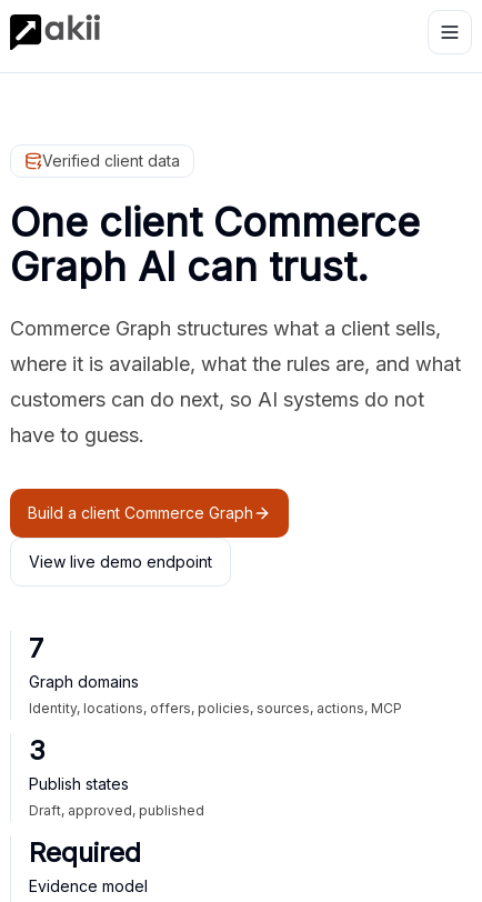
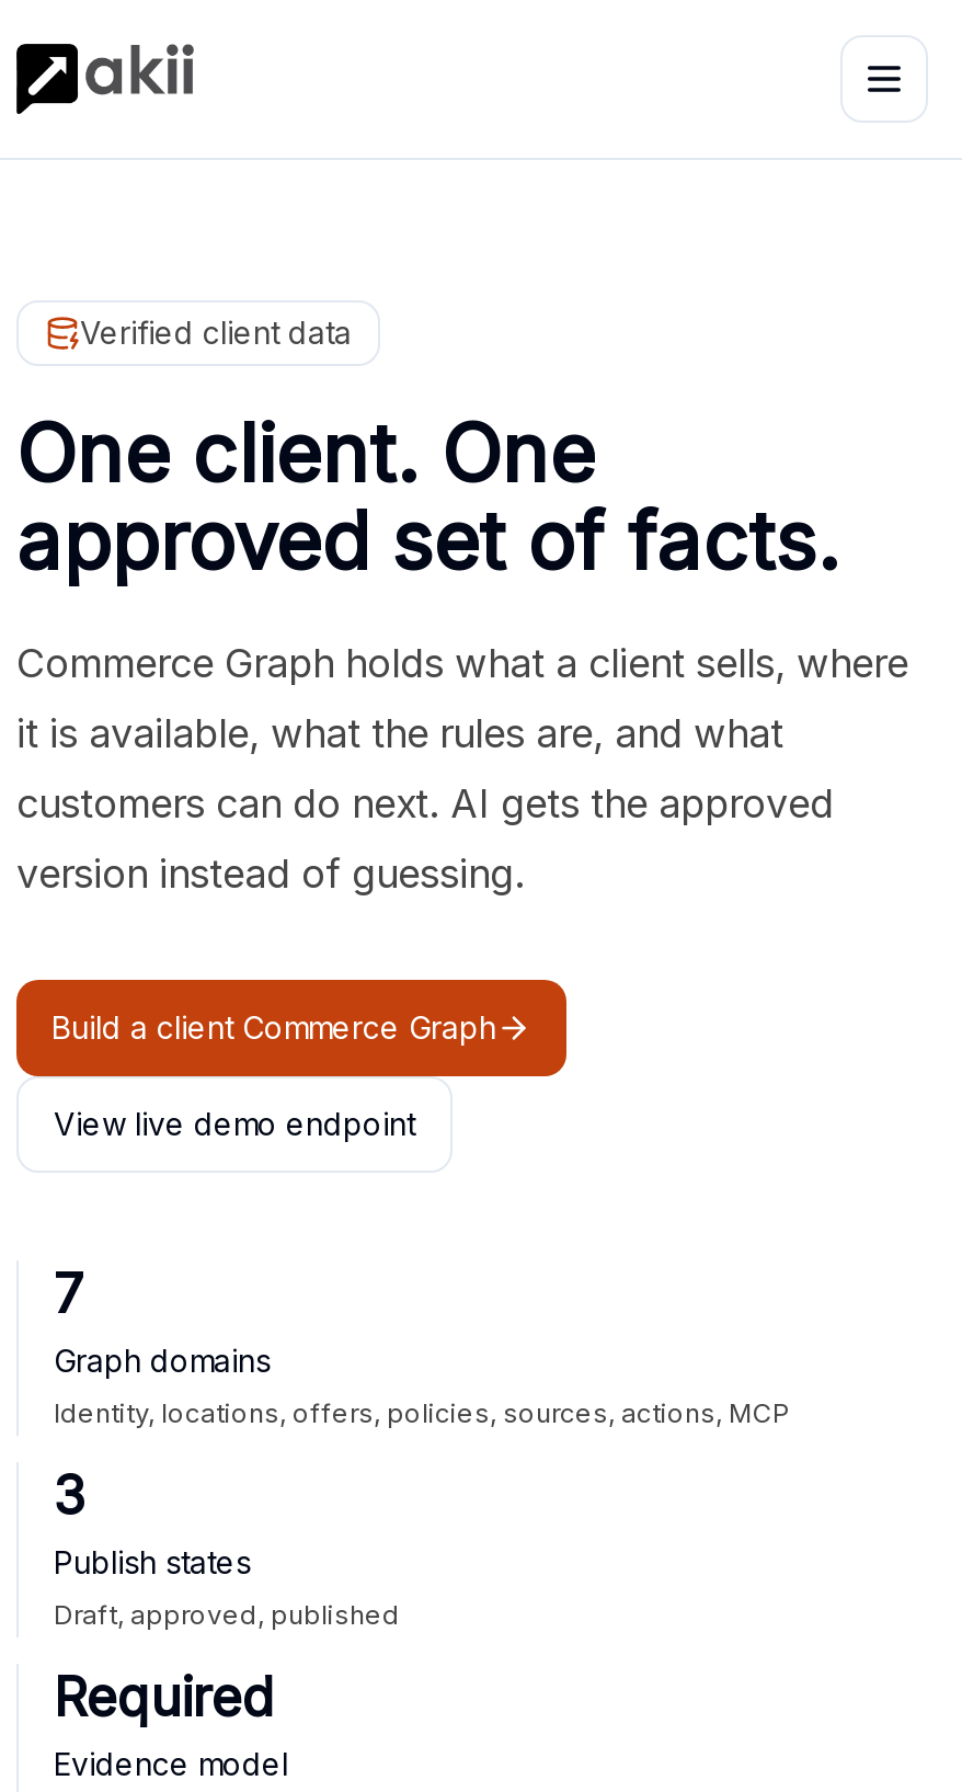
- One client Commerce
- Graph AI can trust.
+ One client. One
+ approved set of facts.

- Commerce Graph structures what a client sells,
+ Commerce Graph holds what a client sells, where

- where it is available, what the rules are, and what
+ it is available, what the rules are, and what

- customers can do next, so AI systems do not
+ customers can do next. AI gets the approved

- have to guess.
+ version instead of guessing.
